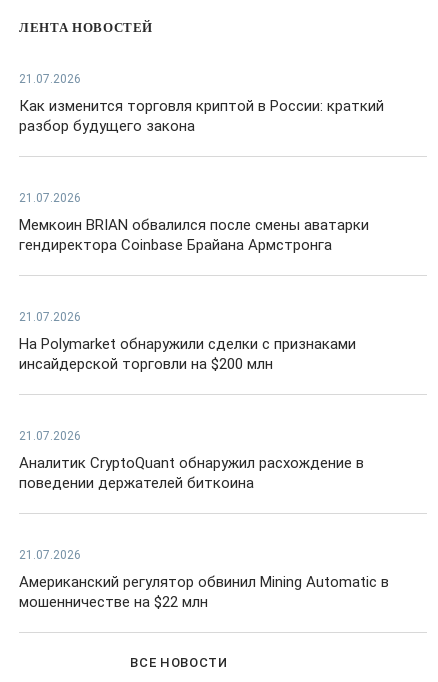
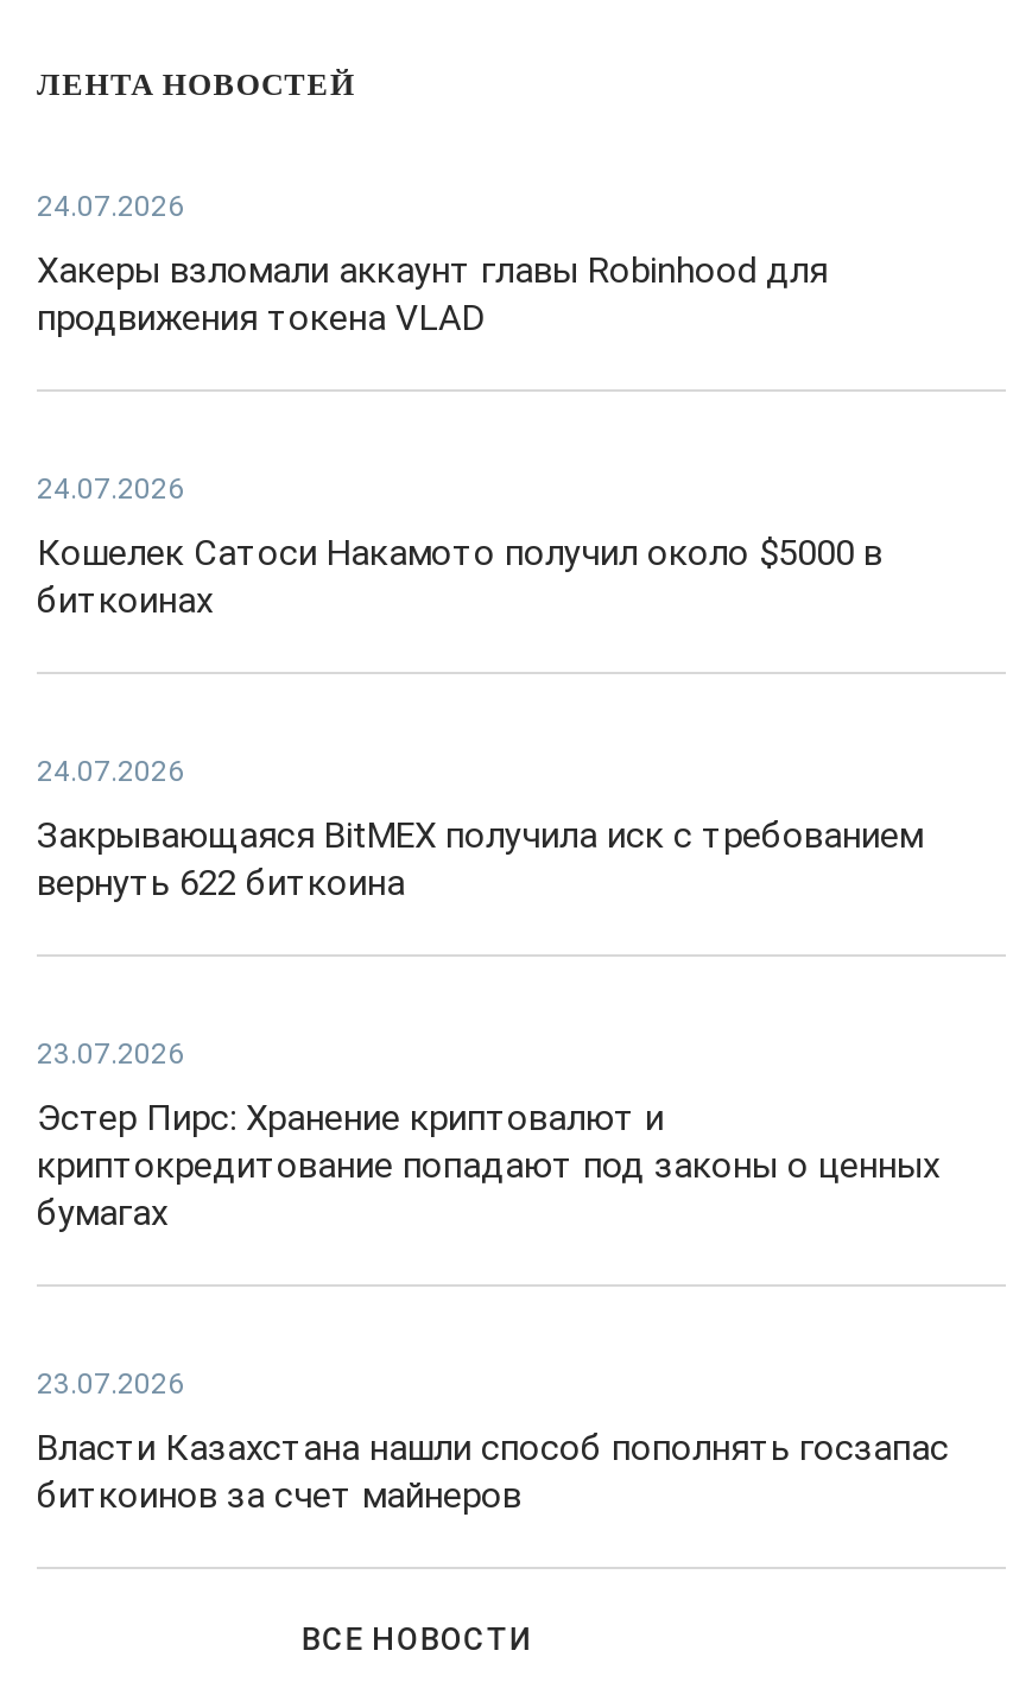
- 21.07.2026
+ 24.07.2026

- Как изменится торговля криптой в России: краткий
- разбор будущего закона
+ Хакеры взломали аккаунт главы Robinhood для
+ продвижения токена VLAD

- 21.07.2026
+ 24.07.2026

- Мемкоин BRIAN обвалился после смены аватарки
- гендиректора Coinbase Брайана Армстронга
+ Кошелек Сатоси Накамото получил около $5000 в
+ биткоинах

- 21.07.2026
+ 24.07.2026

- На Polymarket обнаружили сделки с признаками
- инсайдерской торговли на $200 млн
+ Закрывающаяся BitMEX получила иск с требованием
+ вернуть 622 биткоина

- 21.07.2026
+ 23.07.2026

- Аналитик CryptoQuant обнаружил расхождение в
- поведении держателей биткоина
+ Эстер Пирс: Хранение криптовалют и
+ криптокредитование попадают под законы о ценных
+ бумагах

- 21.07.2026
+ 23.07.2026

- Американский регулятор обвинил Mining Automatic в
- мошенничестве на $22 млн
+ Власти Казахстана нашли способ пополнять госзапас
+ биткоинов за счет майнеров
